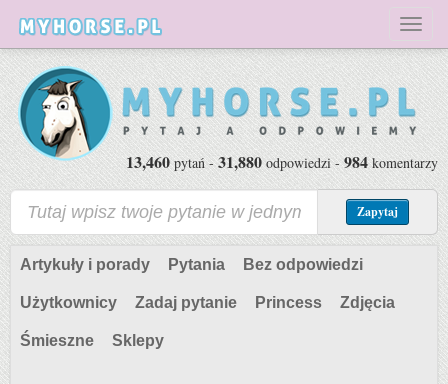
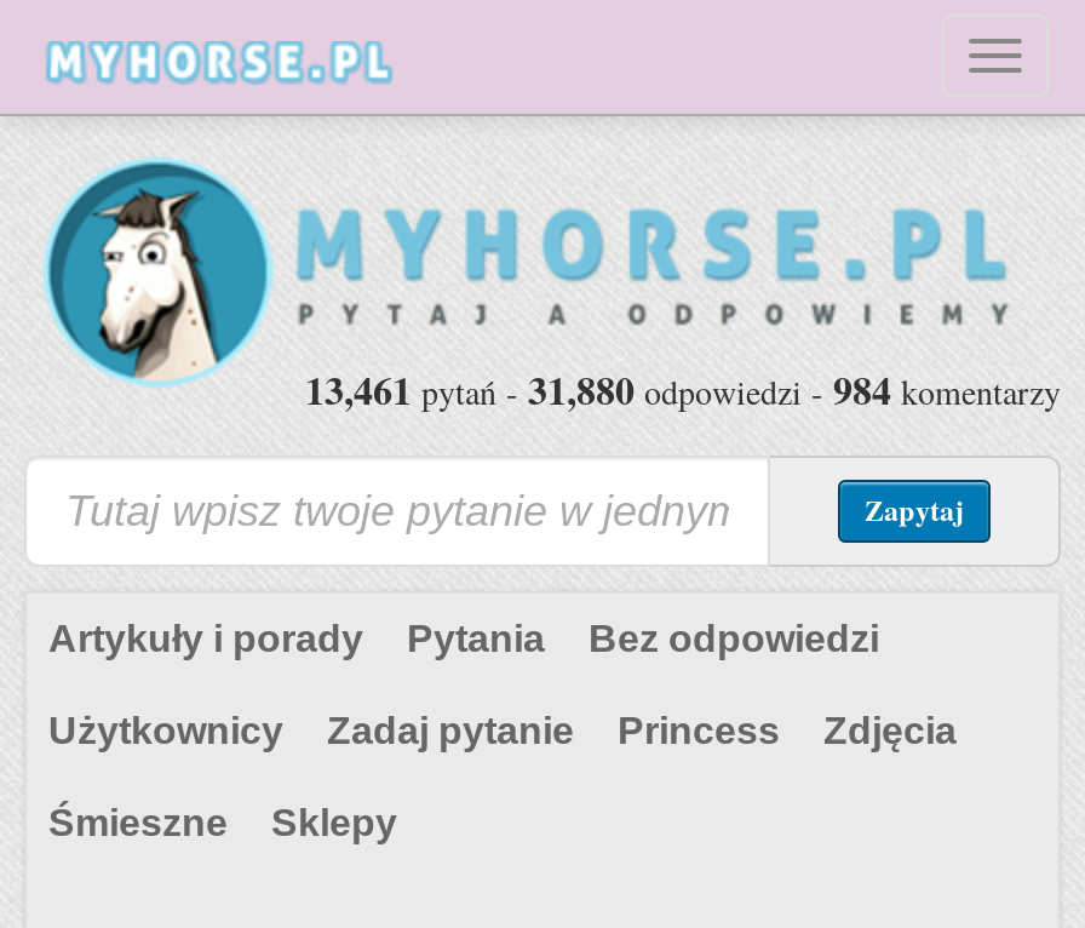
- 13,460 pytań - 31,880 odpowiedzi - 984 komentarzy
+ 13,461 pytań - 31,880 odpowiedzi - 984 komentarzy
